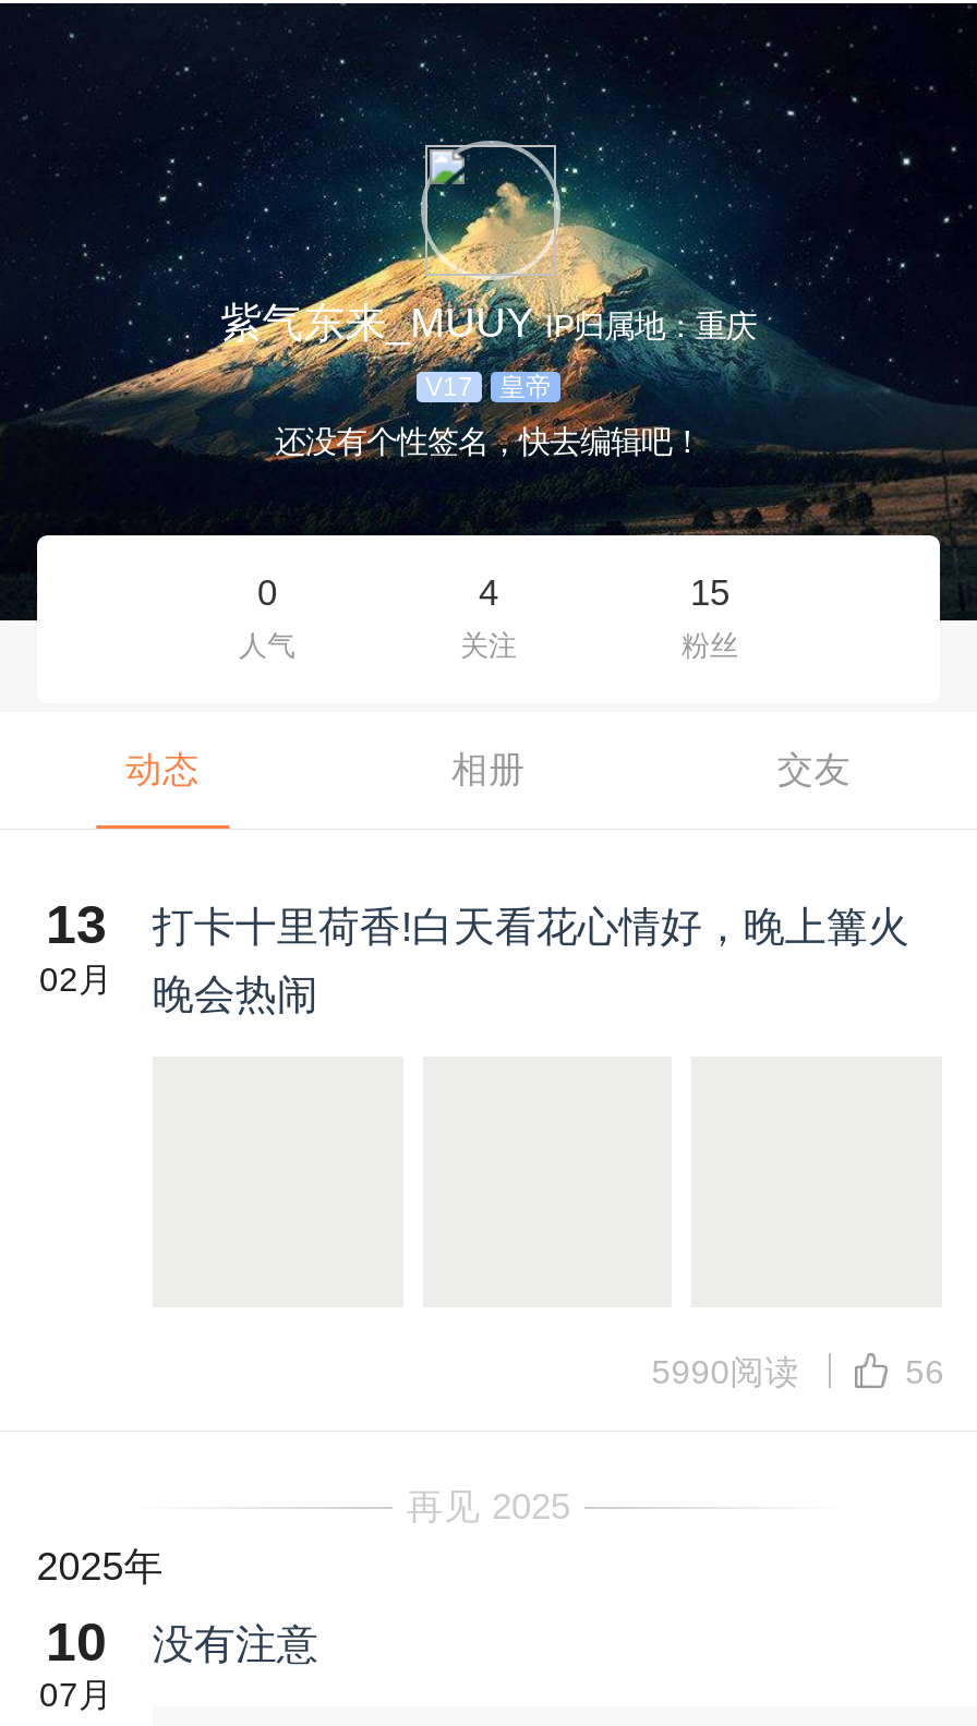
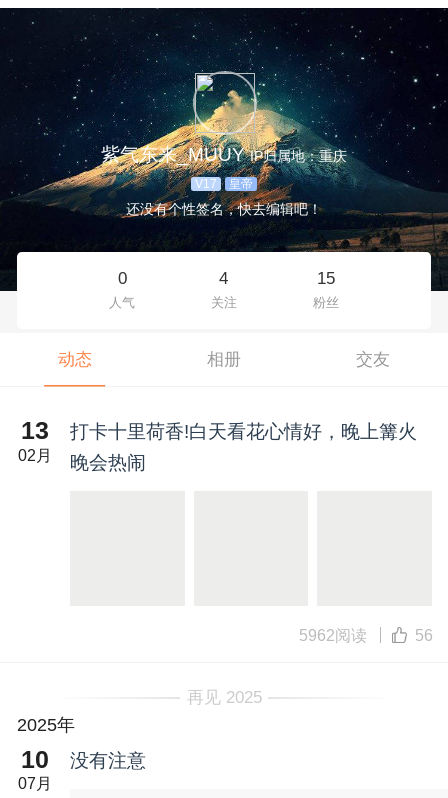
- 5990阅读
+ 5962阅读
